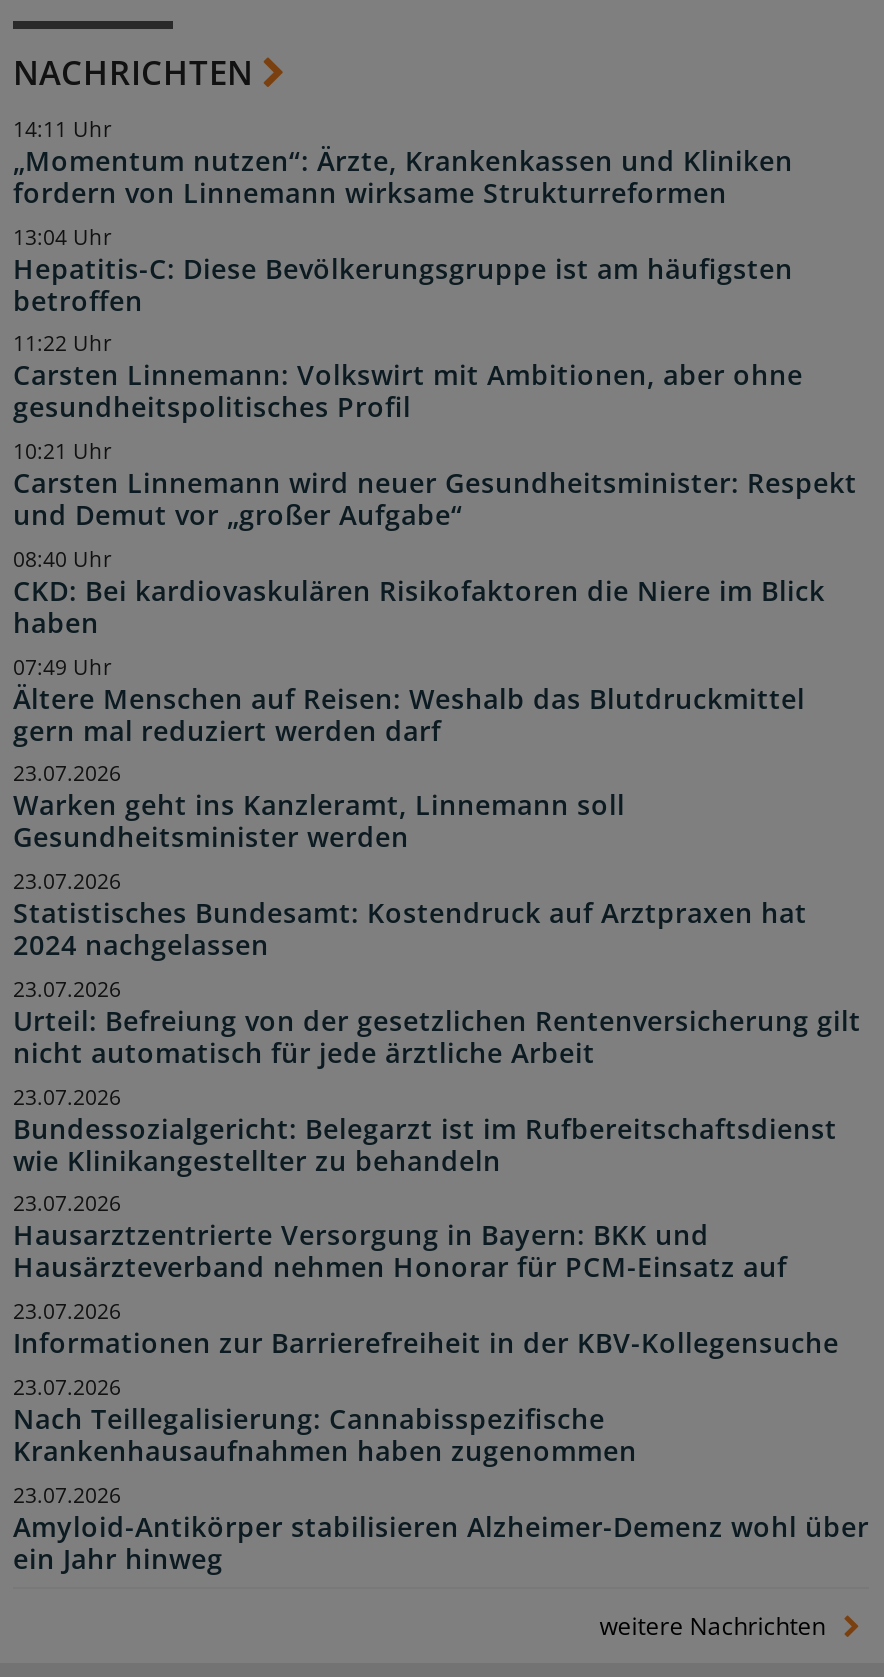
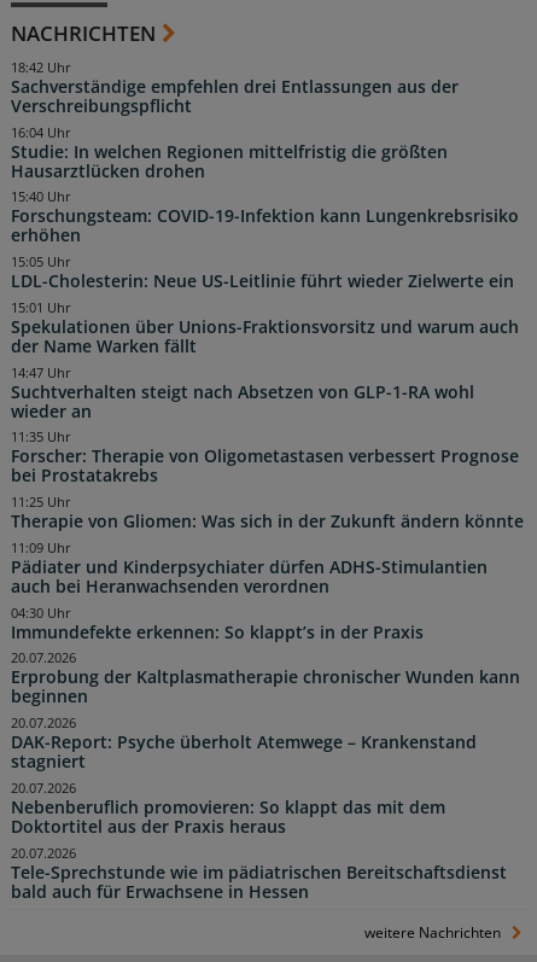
- 14:11 Uhr
+ 18:42 Uhr

- „Momentum nutzen“: Ärzte, Krankenkassen und Kliniken
- fordern von Linnemann wirksame Strukturreformen
+ Sachverständige empfehlen drei Entlassungen aus der
+ Verschreibungspflicht

- 13:04 Uhr
+ 16:04 Uhr

- Hepatitis-C: Diese Bevölkerungsgruppe ist am häufigsten
- betroffen
+ Studie: In welchen Regionen mittelfristig die größten
+ Hausarztlücken drohen

- 11:22 Uhr
+ 15:40 Uhr

- Carsten Linnemann: Volkswirt mit Ambitionen, aber ohne
- gesundheitspolitisches Profil
+ Forschungsteam: COVID-19-Infektion kann Lungenkrebsrisiko
+ erhöhen

- 10:21 Uhr
+ 15:05 Uhr

- Carsten Linnemann wird neuer Gesundheitsminister: Respekt
- und Demut vor „großer Aufgabe“
+ LDL-Cholesterin: Neue US-Leitlinie führt wieder Zielwerte ein

- 08:40 Uhr
+ 15:01 Uhr

- CKD: Bei kardiovaskulären Risikofaktoren die Niere im Blick
- haben
+ Spekulationen über Unions-Fraktionsvorsitz und warum auch
+ der Name Warken fällt

- 07:49 Uhr
+ 14:47 Uhr

- Ältere Menschen auf Reisen: Weshalb das Blutdruckmittel
- gern mal reduziert werden darf
+ Suchtverhalten steigt nach Absetzen von GLP-1-RA wohl
+ wieder an

- 23.07.2026
+ 11:35 Uhr

- Warken geht ins Kanzleramt, Linnemann soll
- Gesundheitsminister werden
+ Forscher: Therapie von Oligometastasen verbessert Prognose
+ bei Prostatakrebs

- 23.07.2026
+ 11:25 Uhr

- Statistisches Bundesamt: Kostendruck auf Arztpraxen hat
- 2024 nachgelassen
+ Therapie von Gliomen: Was sich in der Zukunft ändern könnte

- 23.07.2026
+ 11:09 Uhr

- Urteil: Befreiung von der gesetzlichen Rentenversicherung gilt
- nicht automatisch für jede ärztliche Arbeit
+ Pädiater und Kinderpsychiater dürfen ADHS-Stimulantien
+ auch bei Heranwachsenden verordnen

- 23.07.2026
+ 04:30 Uhr

- Bundessozialgericht: Belegarzt ist im Rufbereitschaftsdienst
- wie Klinikangestellter zu behandeln
+ Immundefekte erkennen: So klappt’s in der Praxis

- 23.07.2026
+ 20.07.2026

- Hausarztzentrierte Versorgung in Bayern: BKK und
- Hausärzteverband nehmen Honorar für PCM-Einsatz auf
+ Erprobung der Kaltplasmatherapie chronischer Wunden kann
+ beginnen

- 23.07.2026
+ 20.07.2026

- Informationen zur Barrierefreiheit in der KBV-Kollegensuche
+ DAK-Report: Psyche überholt Atemwege – Krankenstand
+ stagniert

- 23.07.2026
+ 20.07.2026

- Nach Teillegalisierung: Cannabisspezifische
- Krankenhausaufnahmen haben zugenommen
+ Nebenberuflich promovieren: So klappt das mit dem
+ Doktortitel aus der Praxis heraus

- 23.07.2026
+ 20.07.2026

- Amyloid-Antikörper stabilisieren Alzheimer-Demenz wohl über
- ein Jahr hinweg
+ Tele-Sprechstunde wie im pädiatrischen Bereitschaftsdienst
+ bald auch für Erwachsene in Hessen
